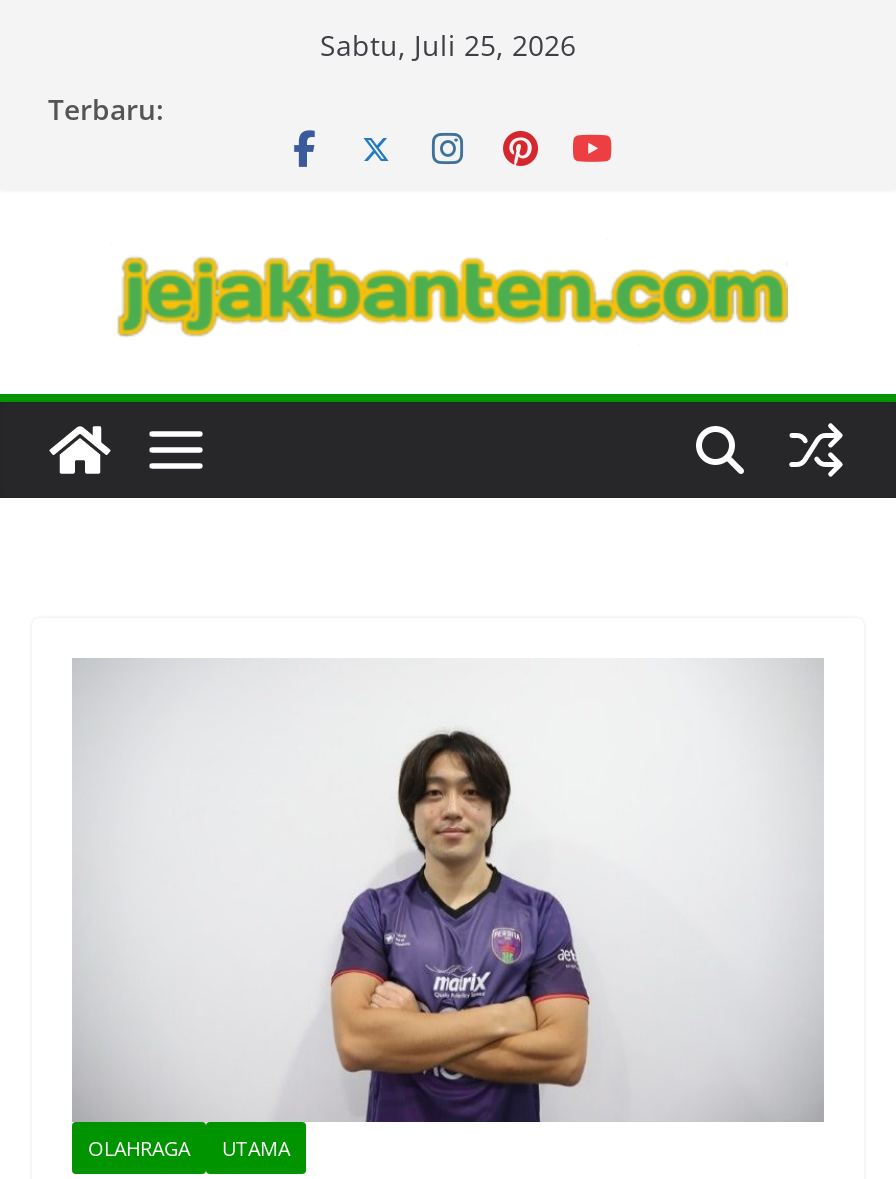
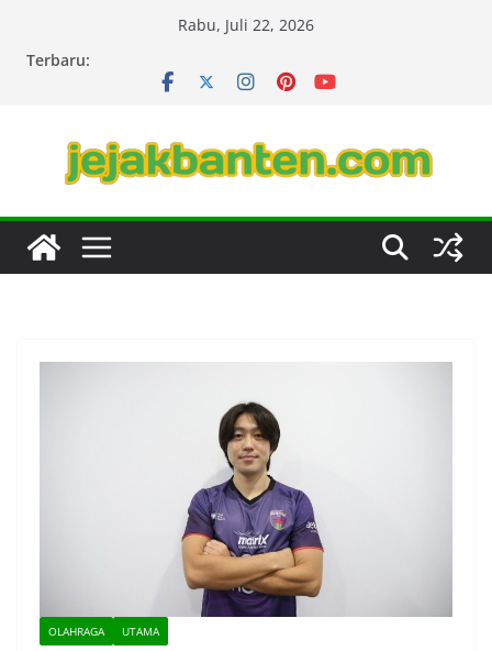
- Sabtu, Juli 25, 2026
+ Rabu, Juli 22, 2026
